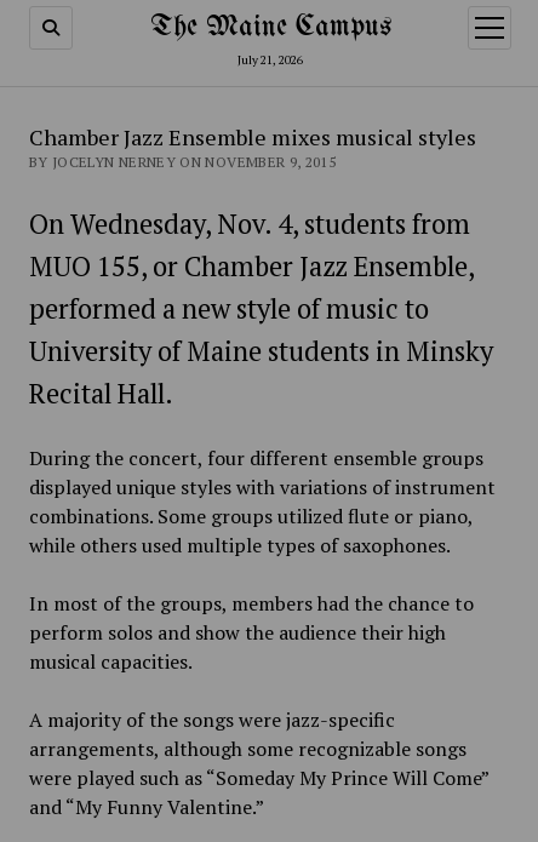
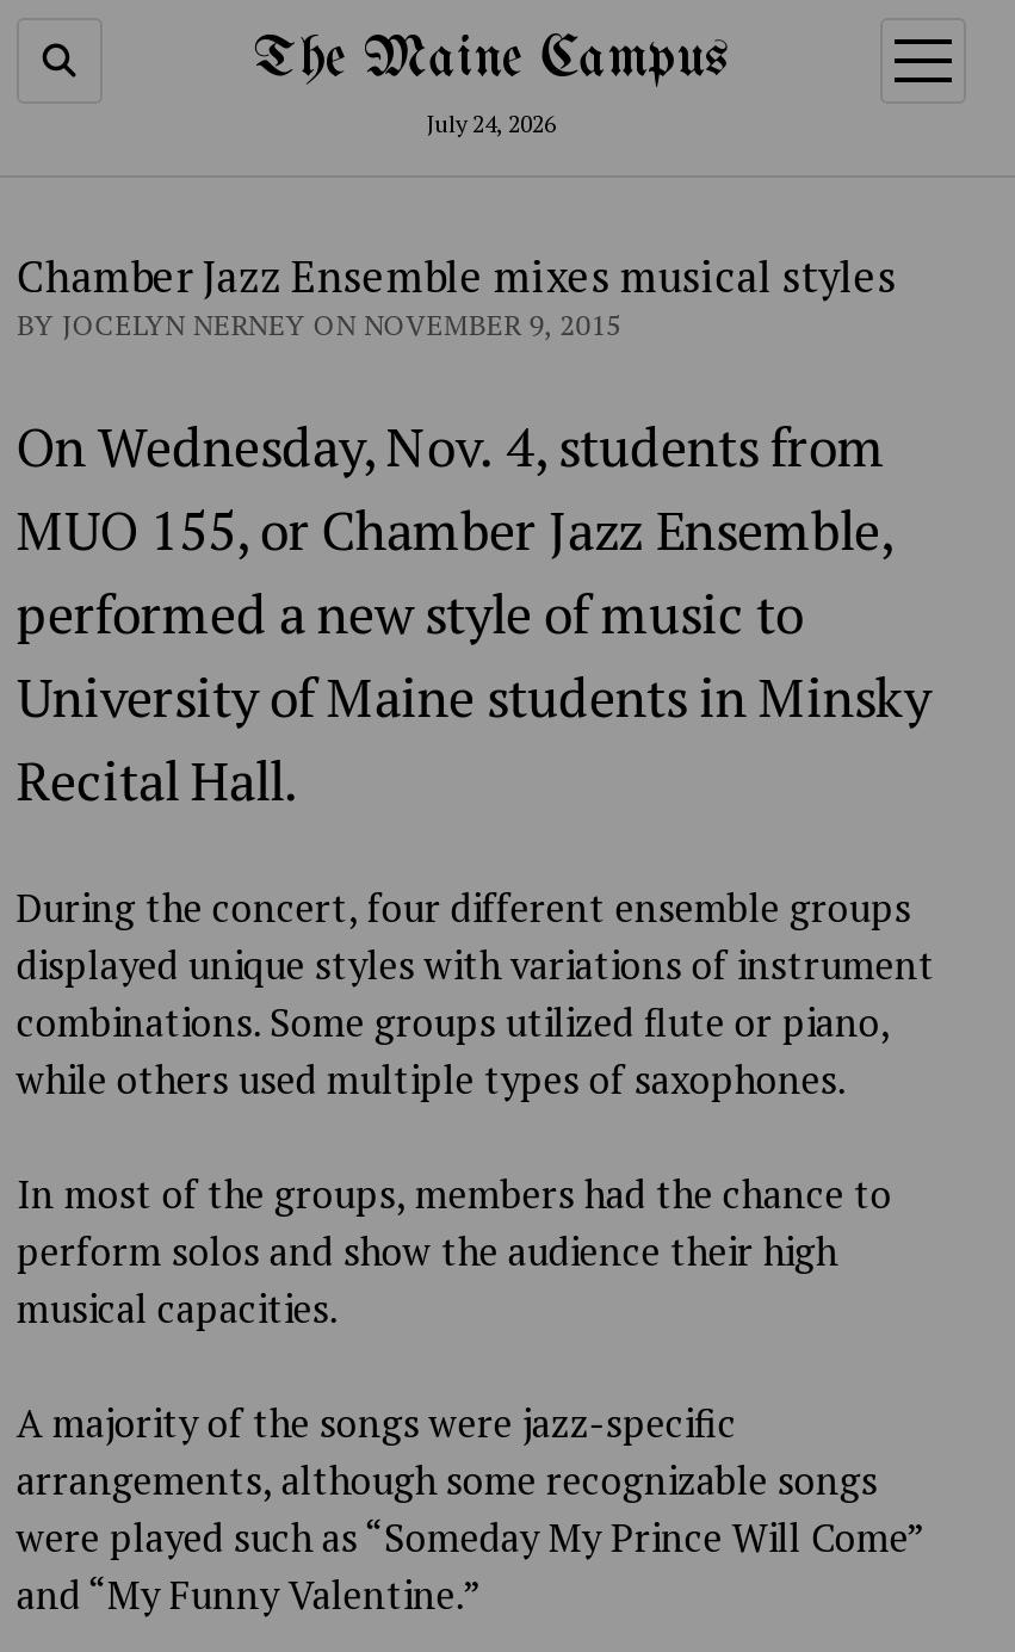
- July 21, 2026
+ July 24, 2026
